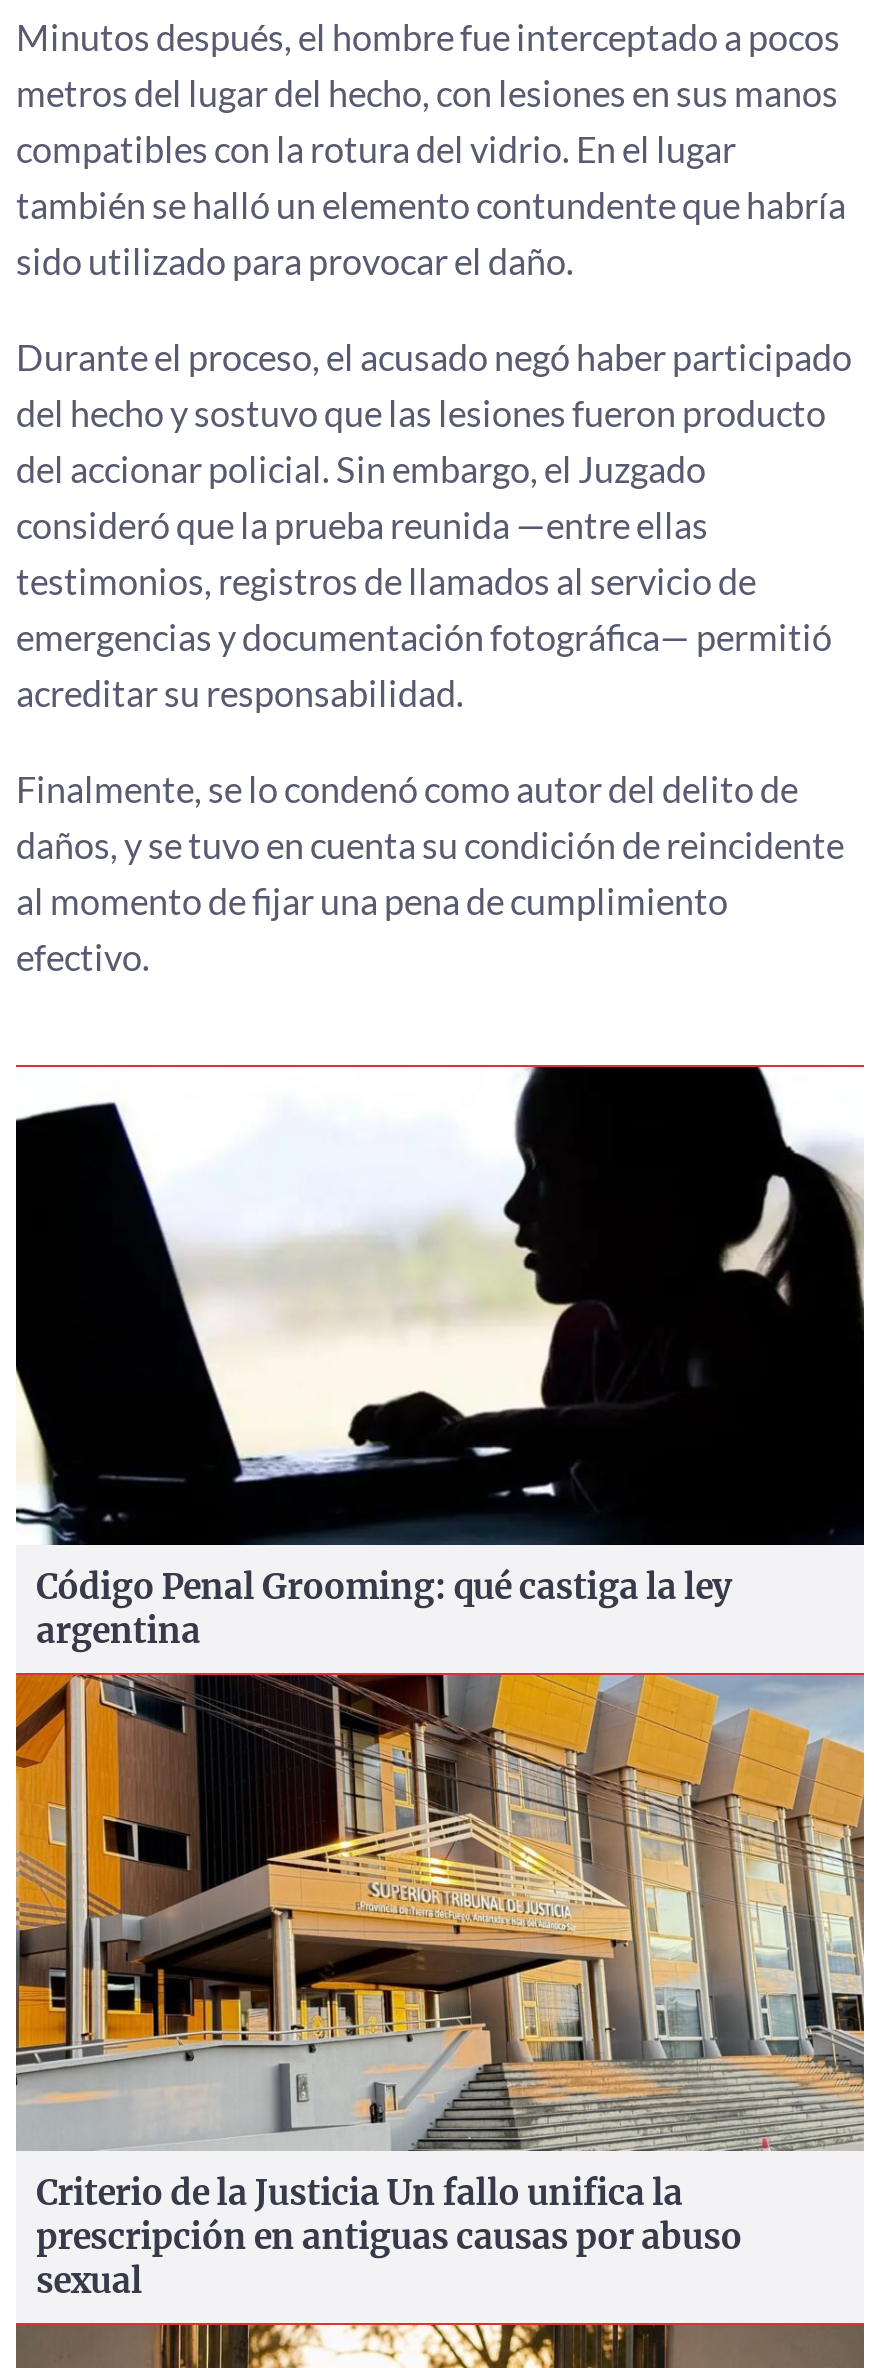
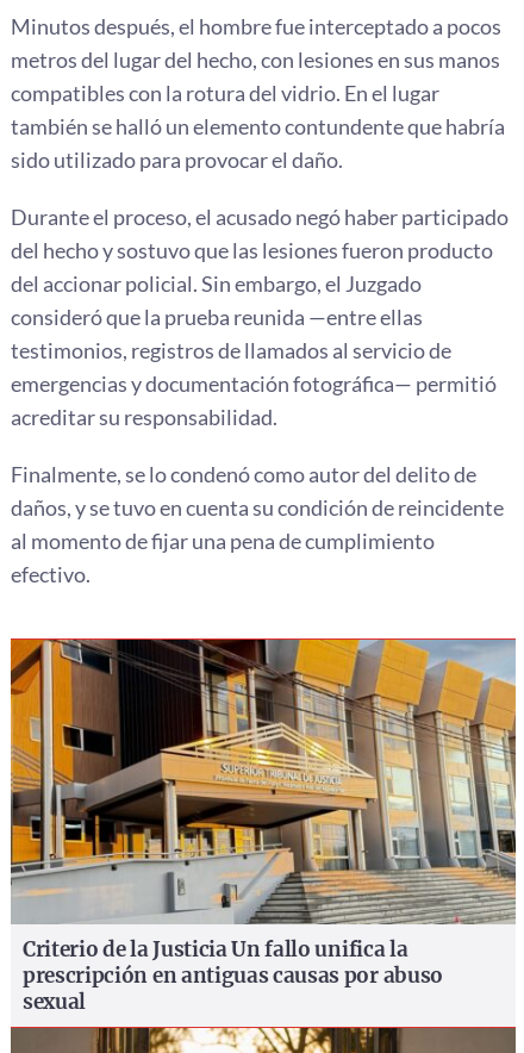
- [image]
- Código Penal Grooming: qué castiga la ley
- argentina
